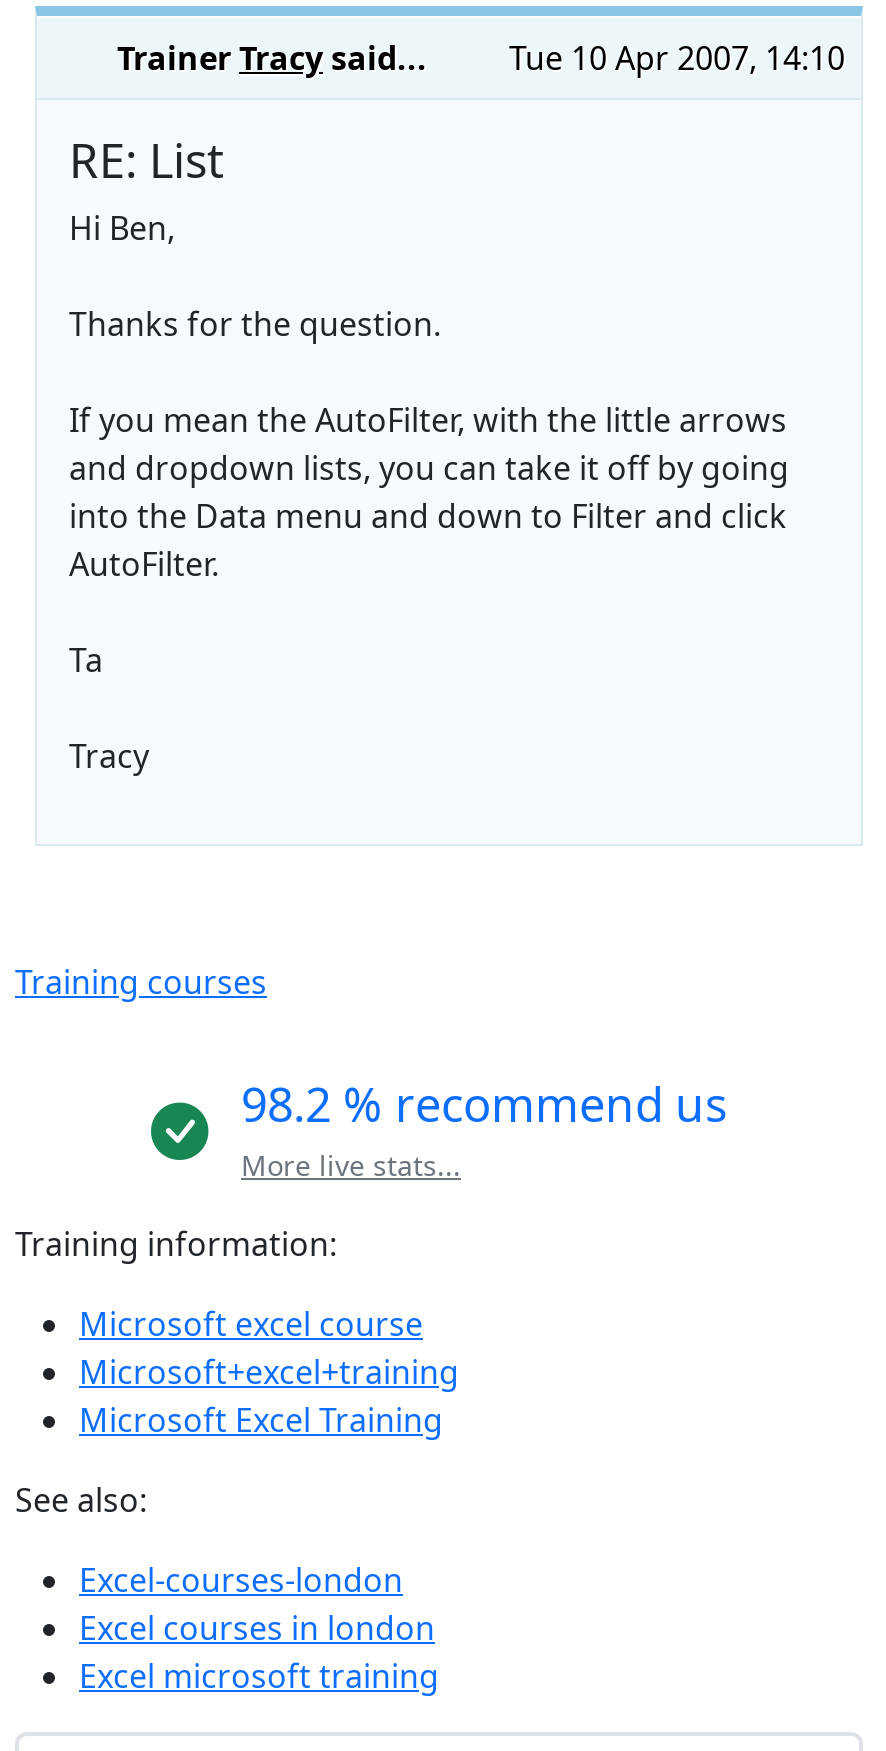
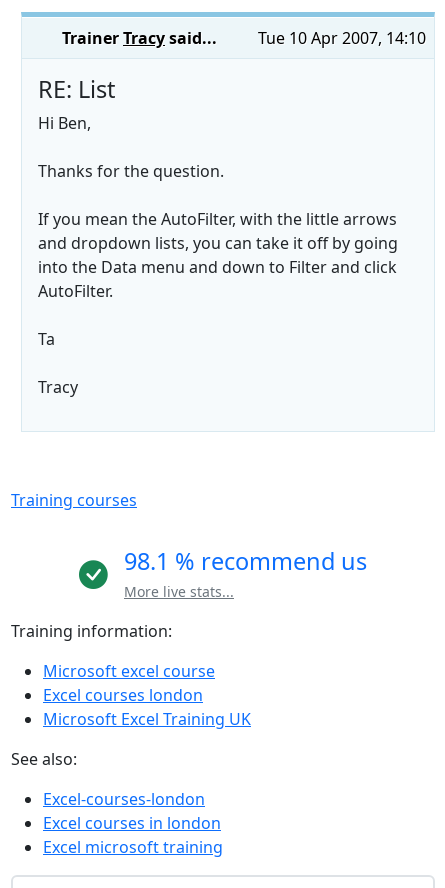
- 98.2 % recommend us
+ 98.1 % recommend us

- Microsoft+excel+training
- Microsoft Excel Training
+ Excel courses london
+ Microsoft Excel Training UK
